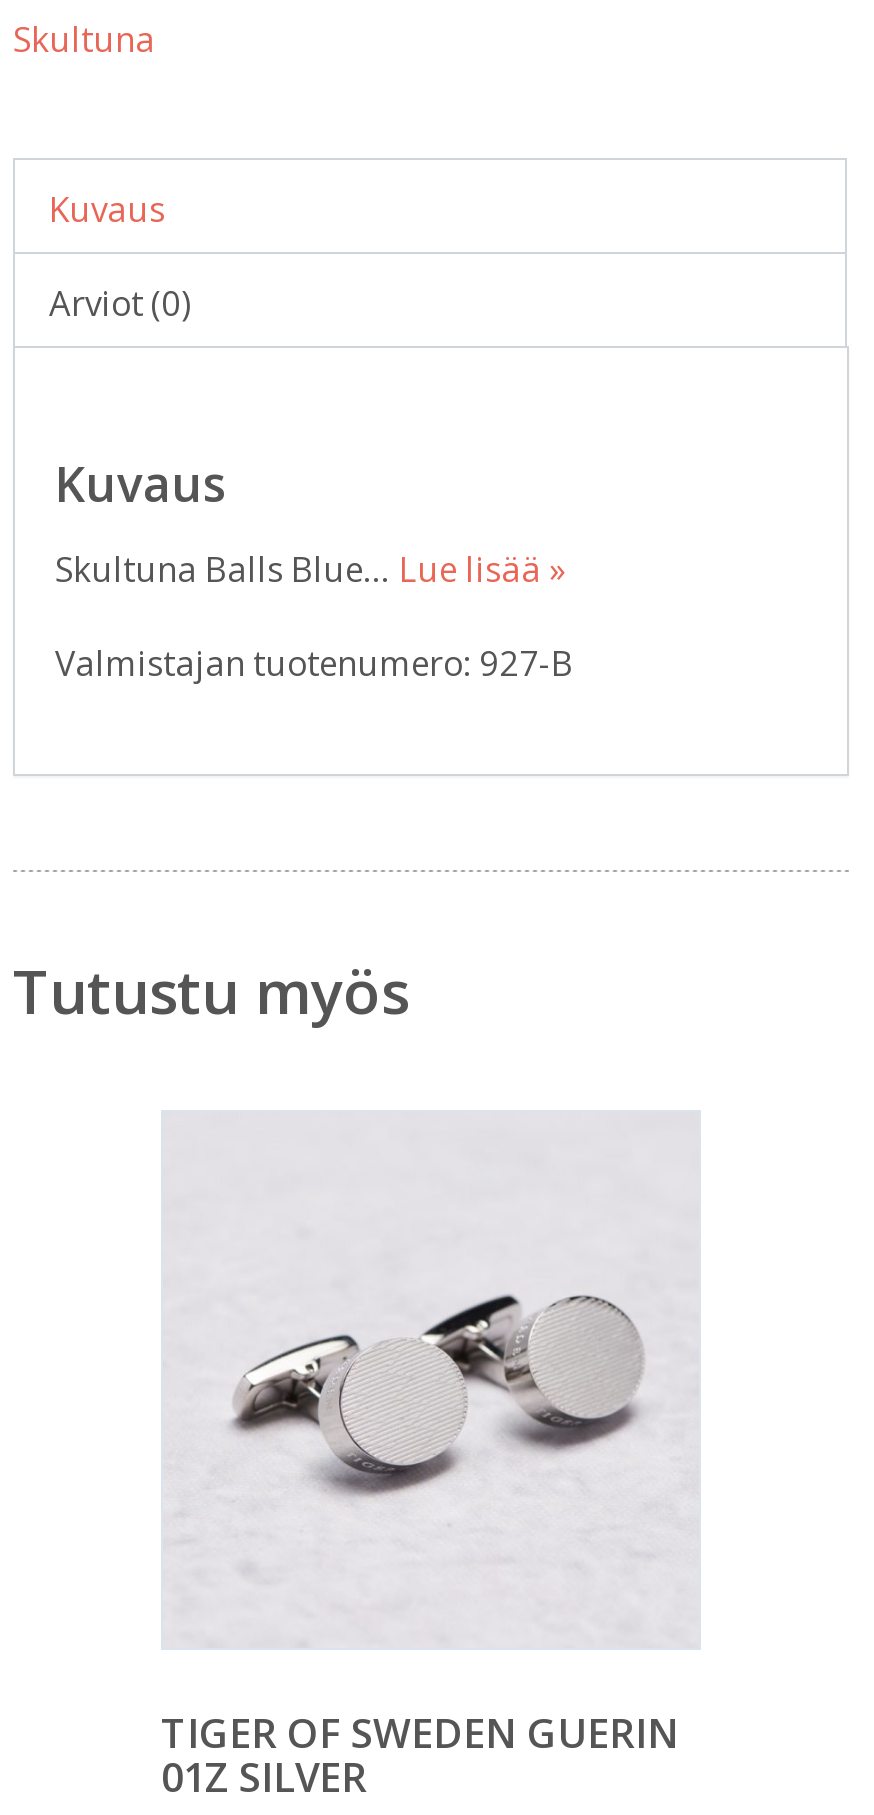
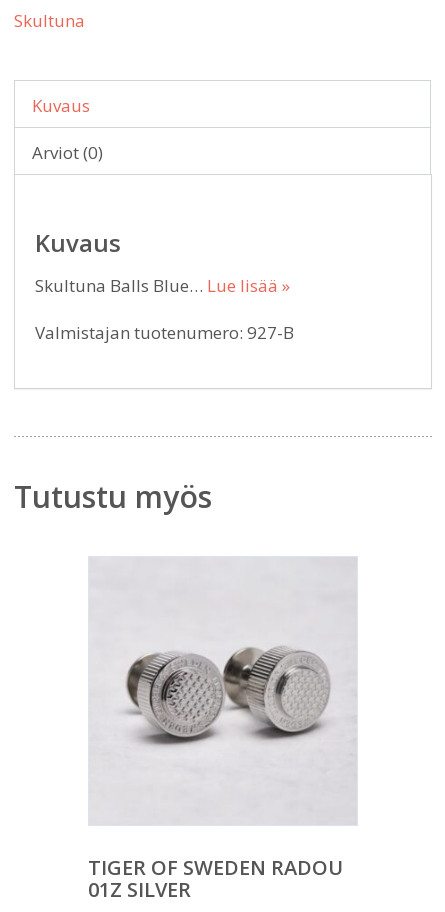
- [image]
+ [image]

- TIGER OF SWEDEN GUERIN
+ TIGER OF SWEDEN RADOU
